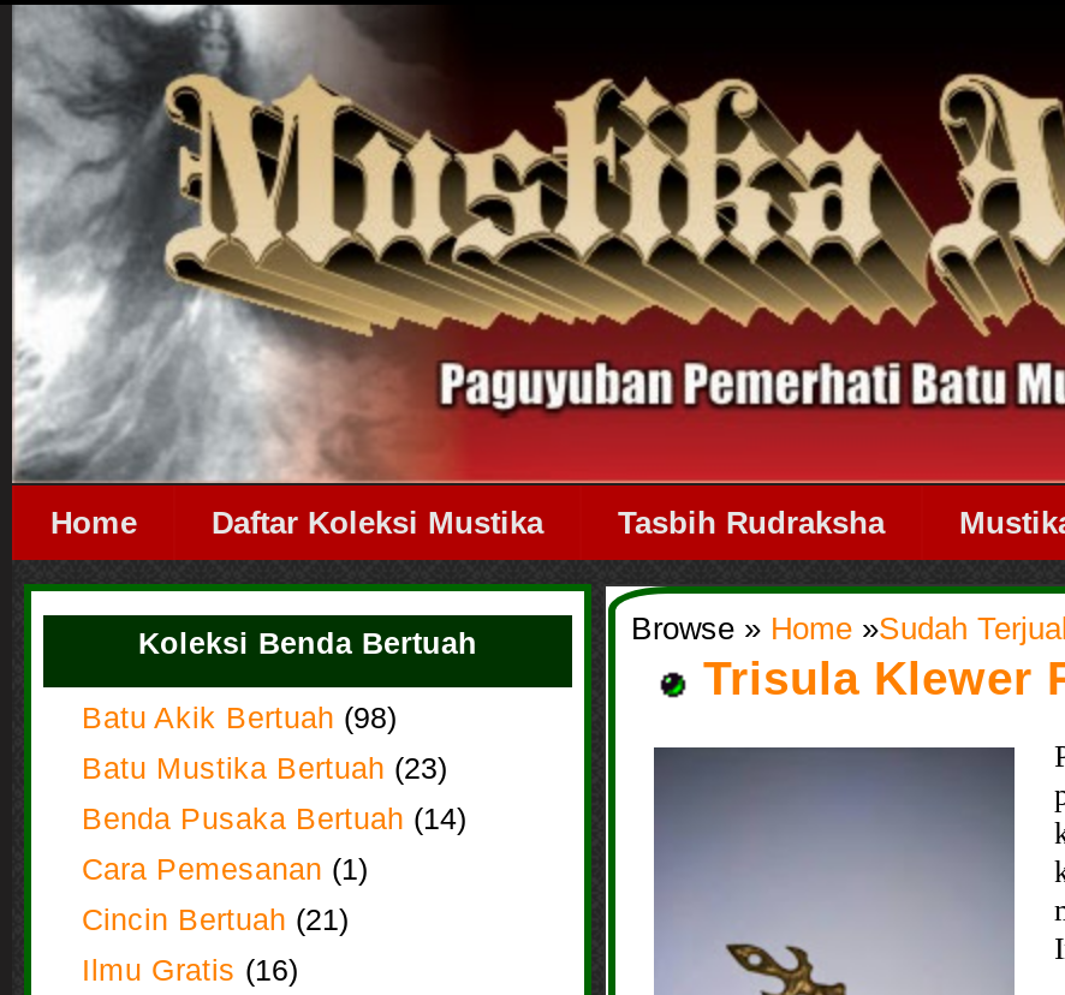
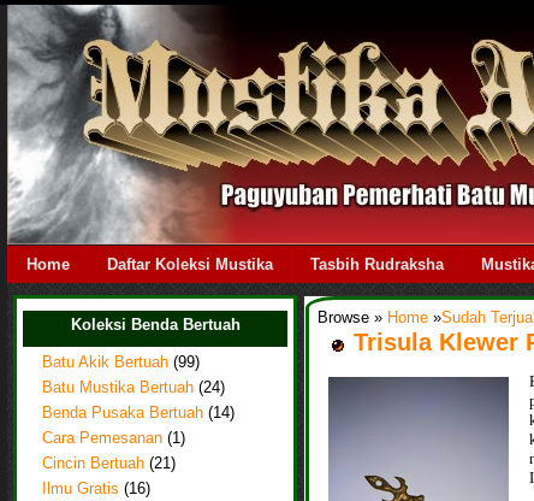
- Batu Akik Bertuah (98)
+ Batu Akik Bertuah (99)

- Batu Mustika Bertuah (23)
+ Batu Mustika Bertuah (24)
